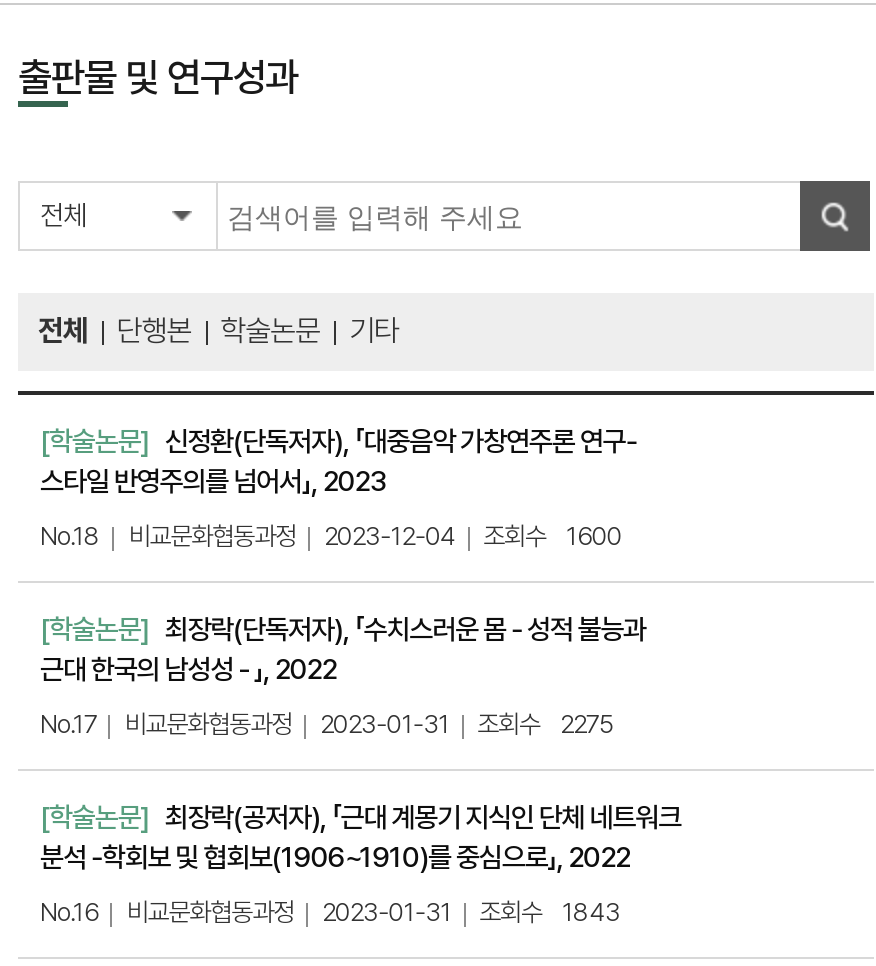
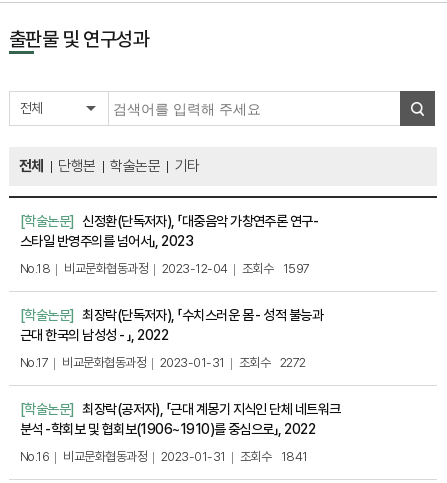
- No.18 비교문화협동과정 2023-12-04 조회수 1600
+ No.18 비교문화협동과정 2023-12-04 조회수 1597

- No.17 비교문화협동과정 2023-01-31 조회수 2275
+ No.17 비교문화협동과정 2023-01-31 조회수 2272

- No.16 비교문화협동과정 2023-01-31 조회수 1843
+ No.16 비교문화협동과정 2023-01-31 조회수 1841
